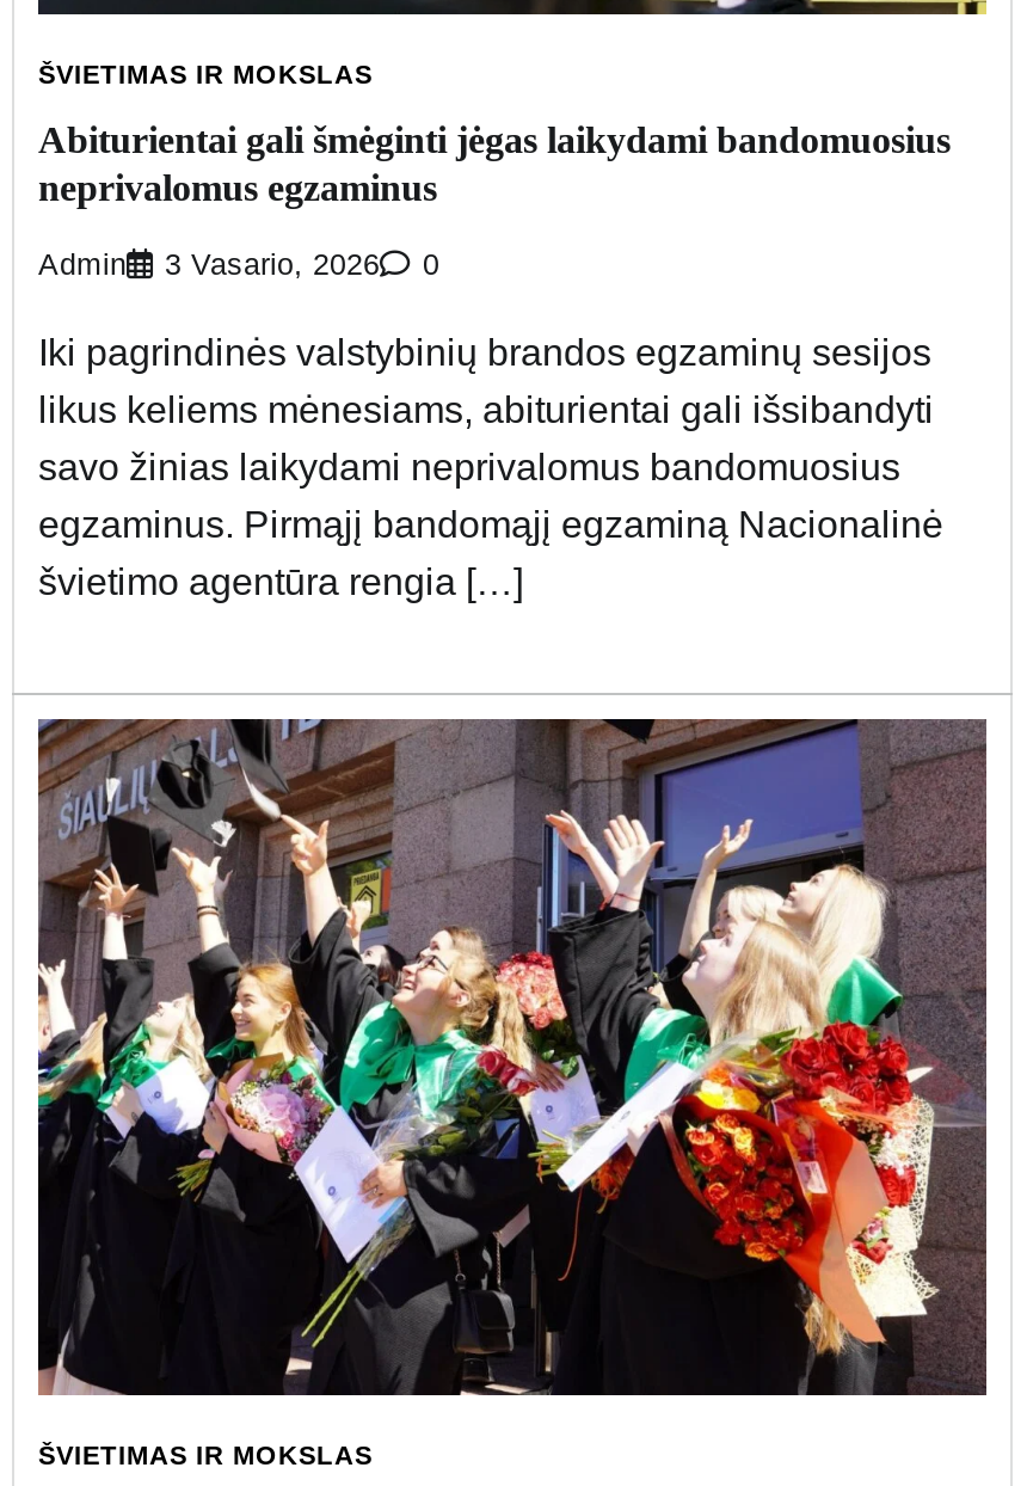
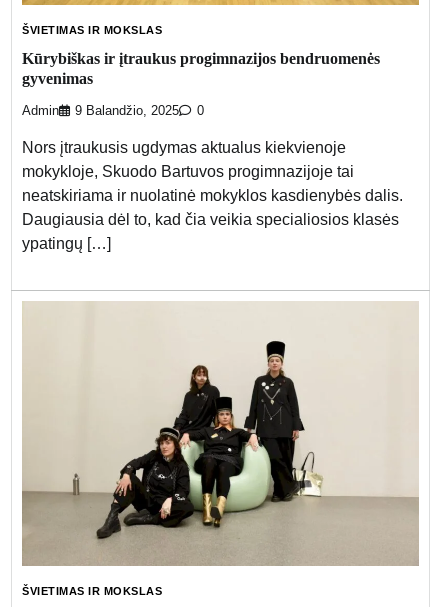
- Abiturientai gali šmėginti jėgas laikydami bandomuosius
- neprivalomus egzaminus
+ Kūrybiškas ir įtraukus progimnazijos bendruomenės
+ gyvenimas

- Admin 3 Vasario, 2026 0
+ Admin 9 Balandžio, 2025 0

- Iki pagrindinės valstybinių brandos egzaminų sesijos
- likus keliems mėnesiams, abiturientai gali išsibandyti
- savo žinias laikydami neprivalomus bandomuosius
- egzaminus. Pirmąjį bandomąjį egzaminą Nacionalinė
- švietimo agentūra rengia […]
+ Nors įtraukusis ugdymas aktualus kiekvienoje
+ mokykloje, Skuodo Bartuvos progimnazijoje tai
+ neatskiriama ir nuolatinė mokyklos kasdienybės dalis.
+ Daugiausia dėl to, kad čia veikia specialiosios klasės
+ ypatingų […]

- [image]
+ [image]
